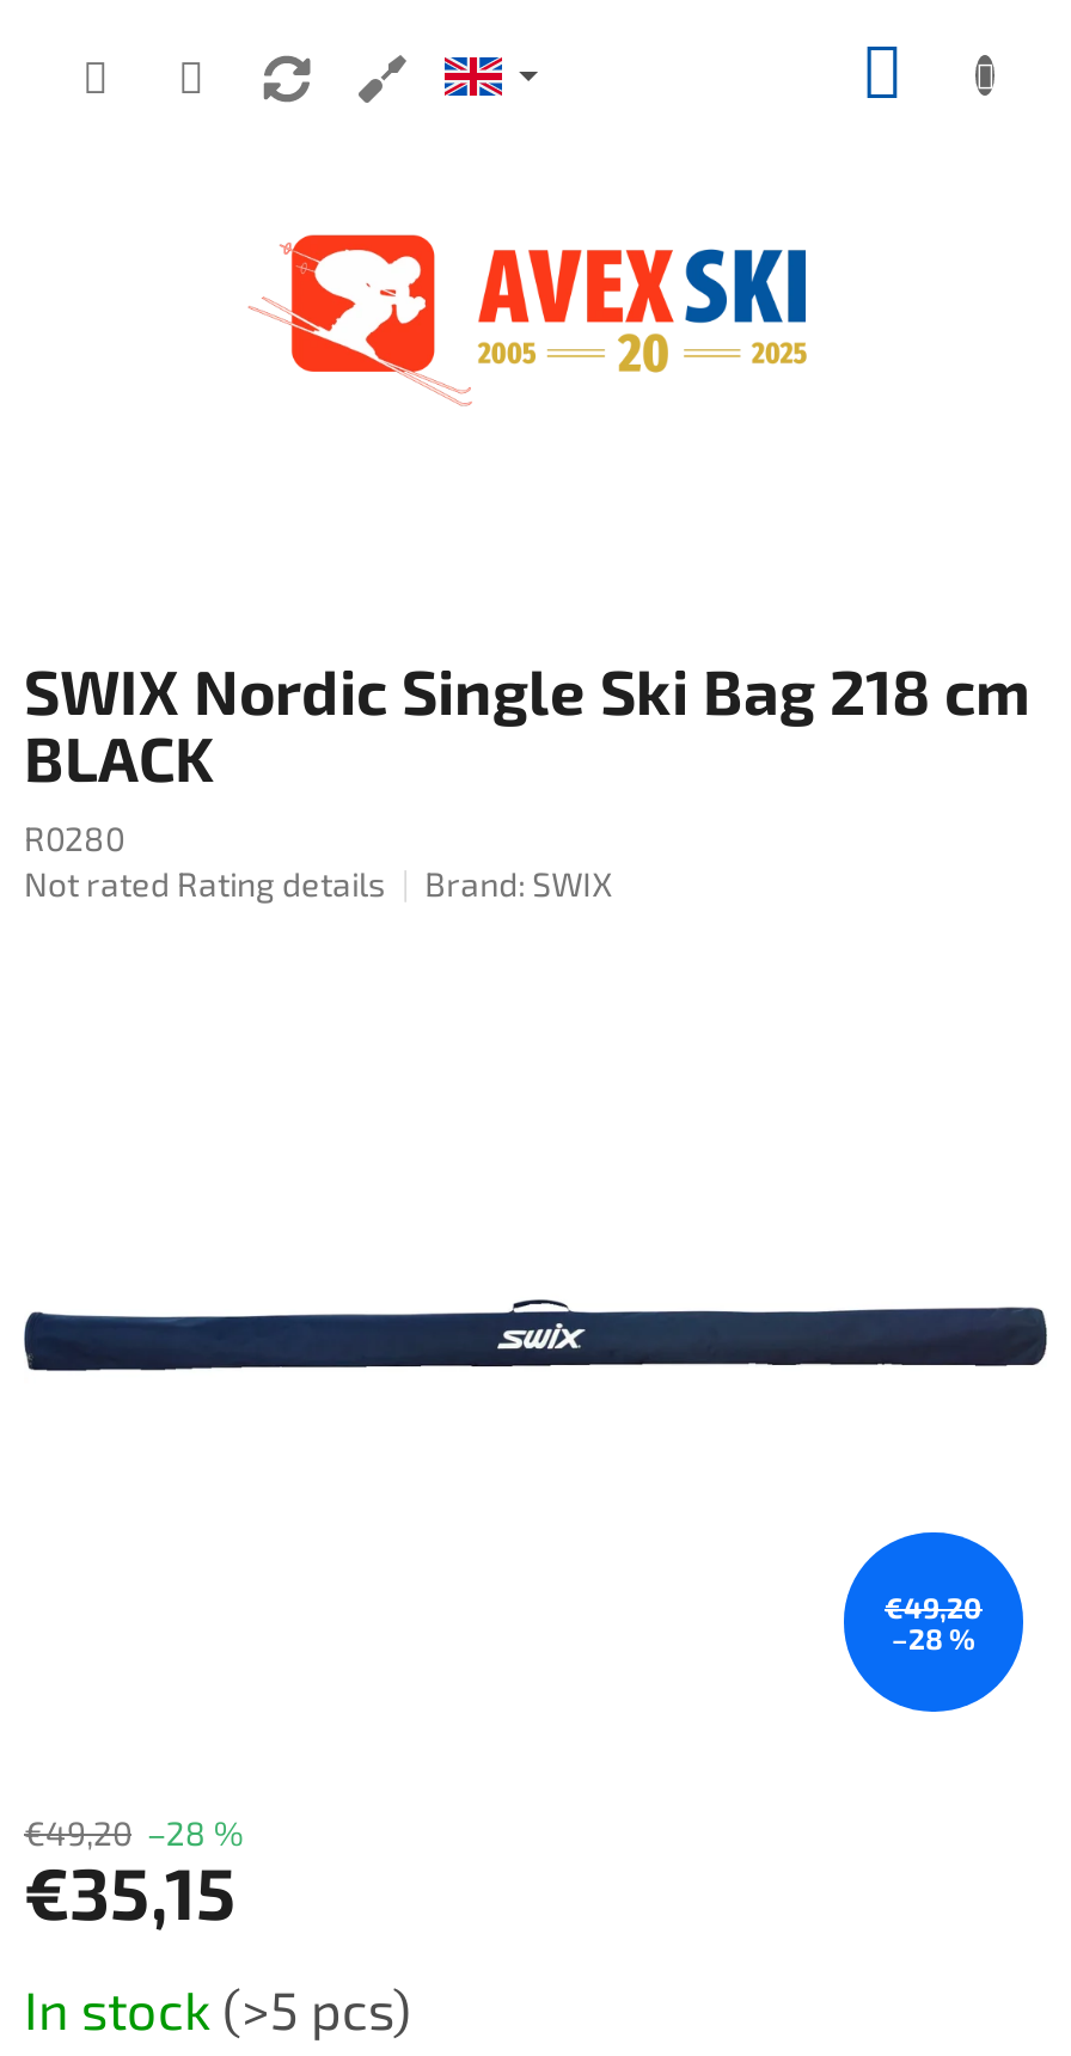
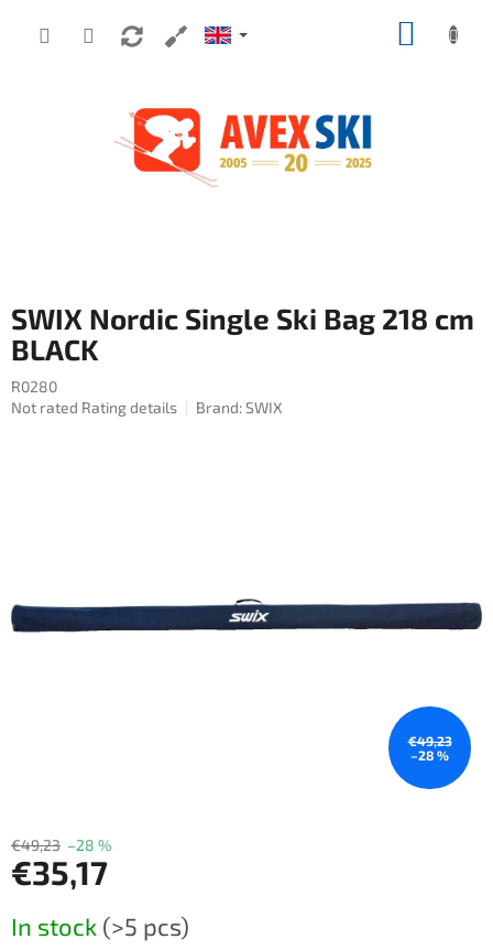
- €49,20
+ €49,23

- €49,20 –28 %
+ €49,23 –28 %

- €35,15
+ €35,17
